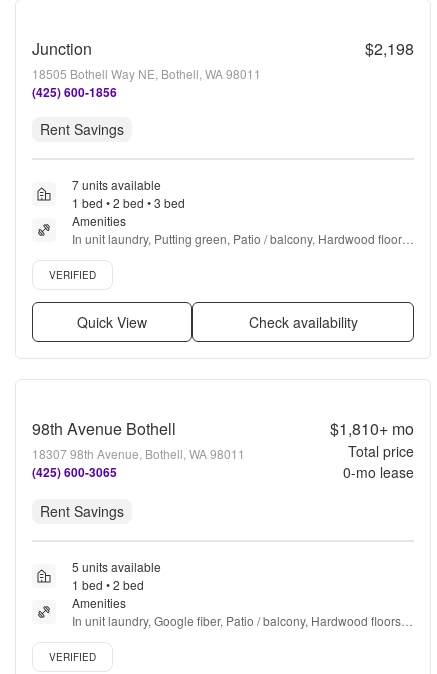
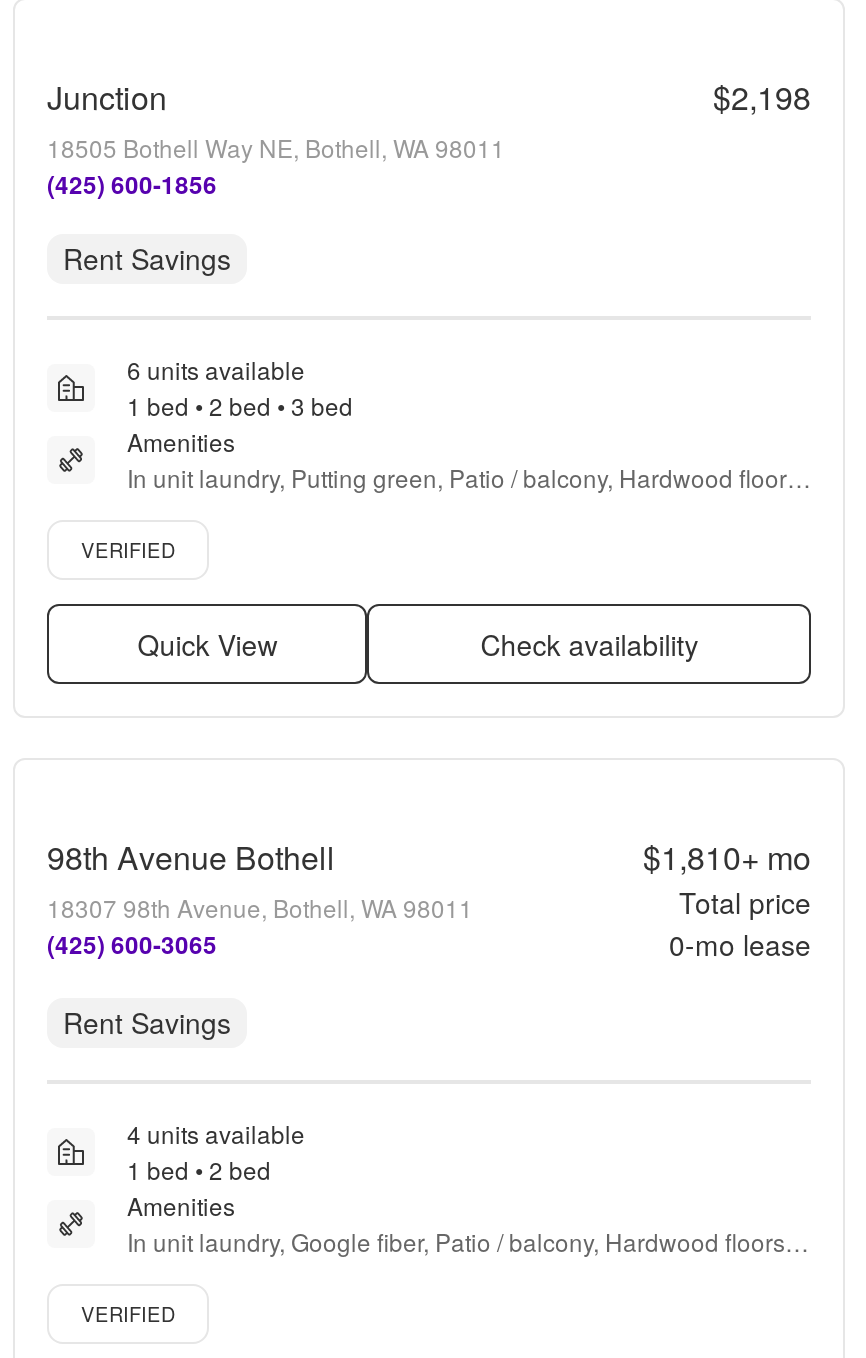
- 7 units available
+ 6 units available

- 5 units available
+ 4 units available
